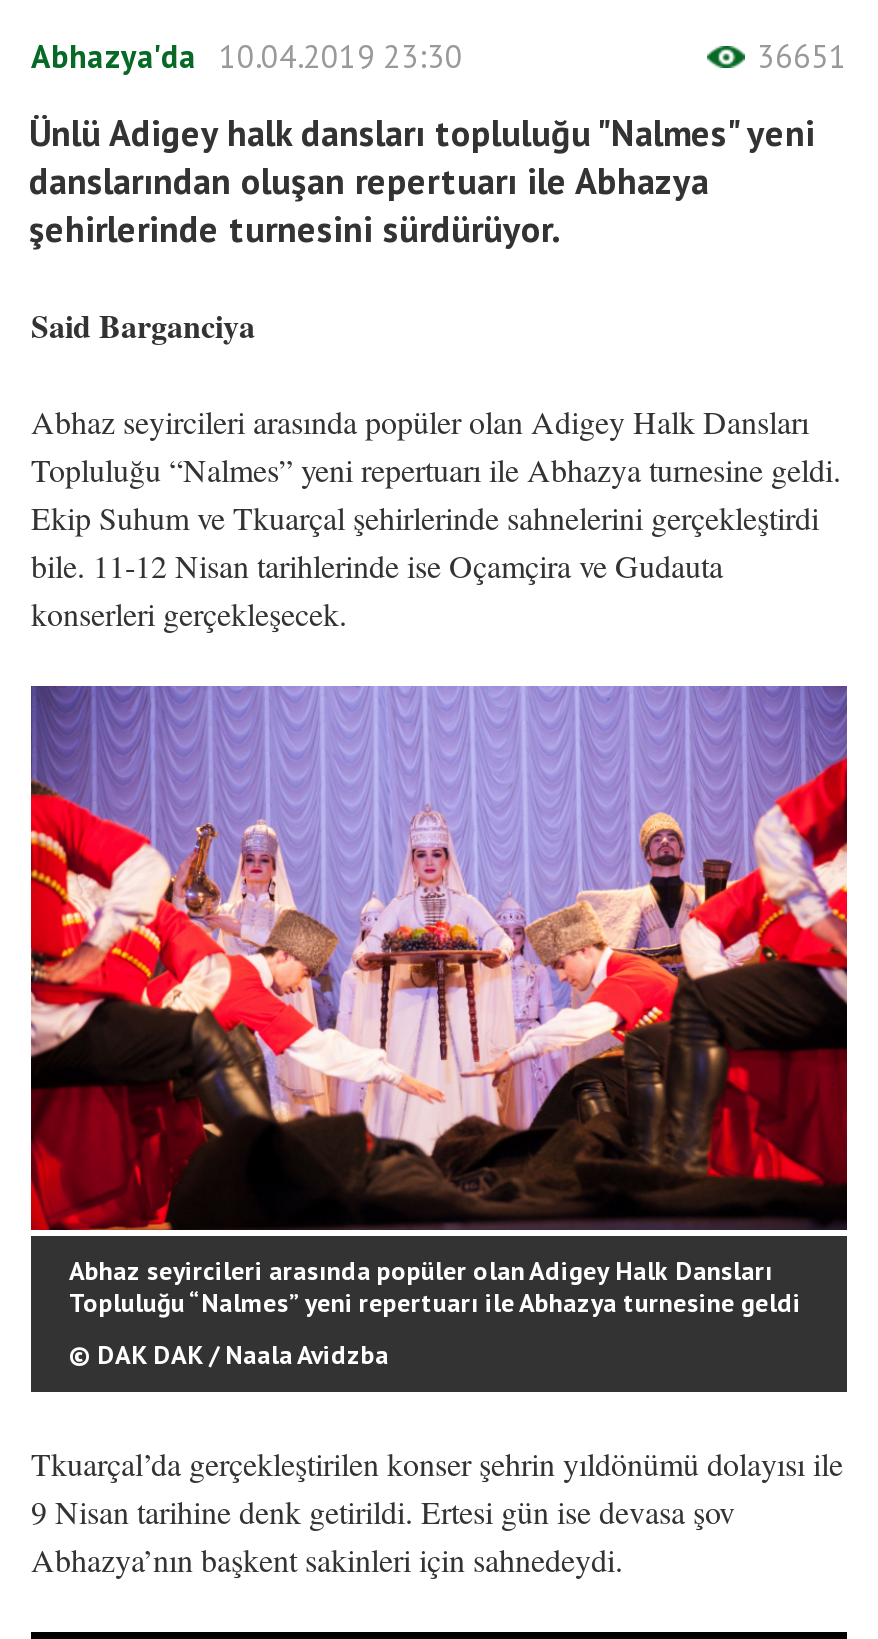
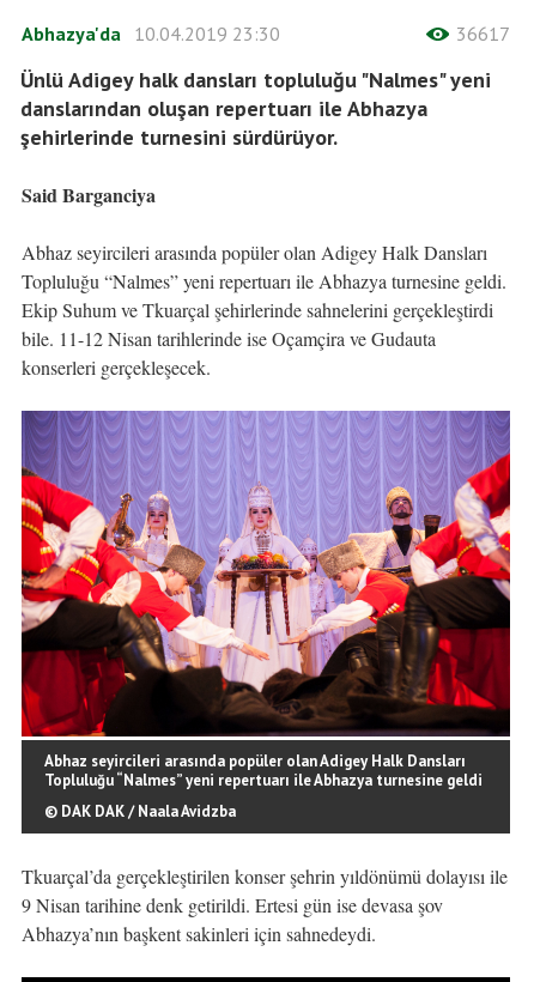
- 36651
+ 36617
